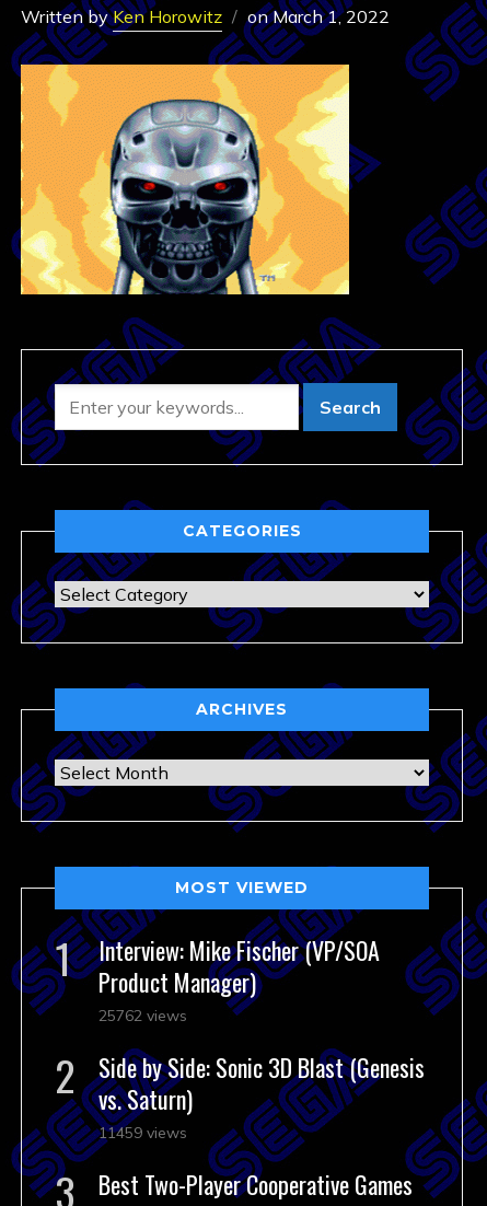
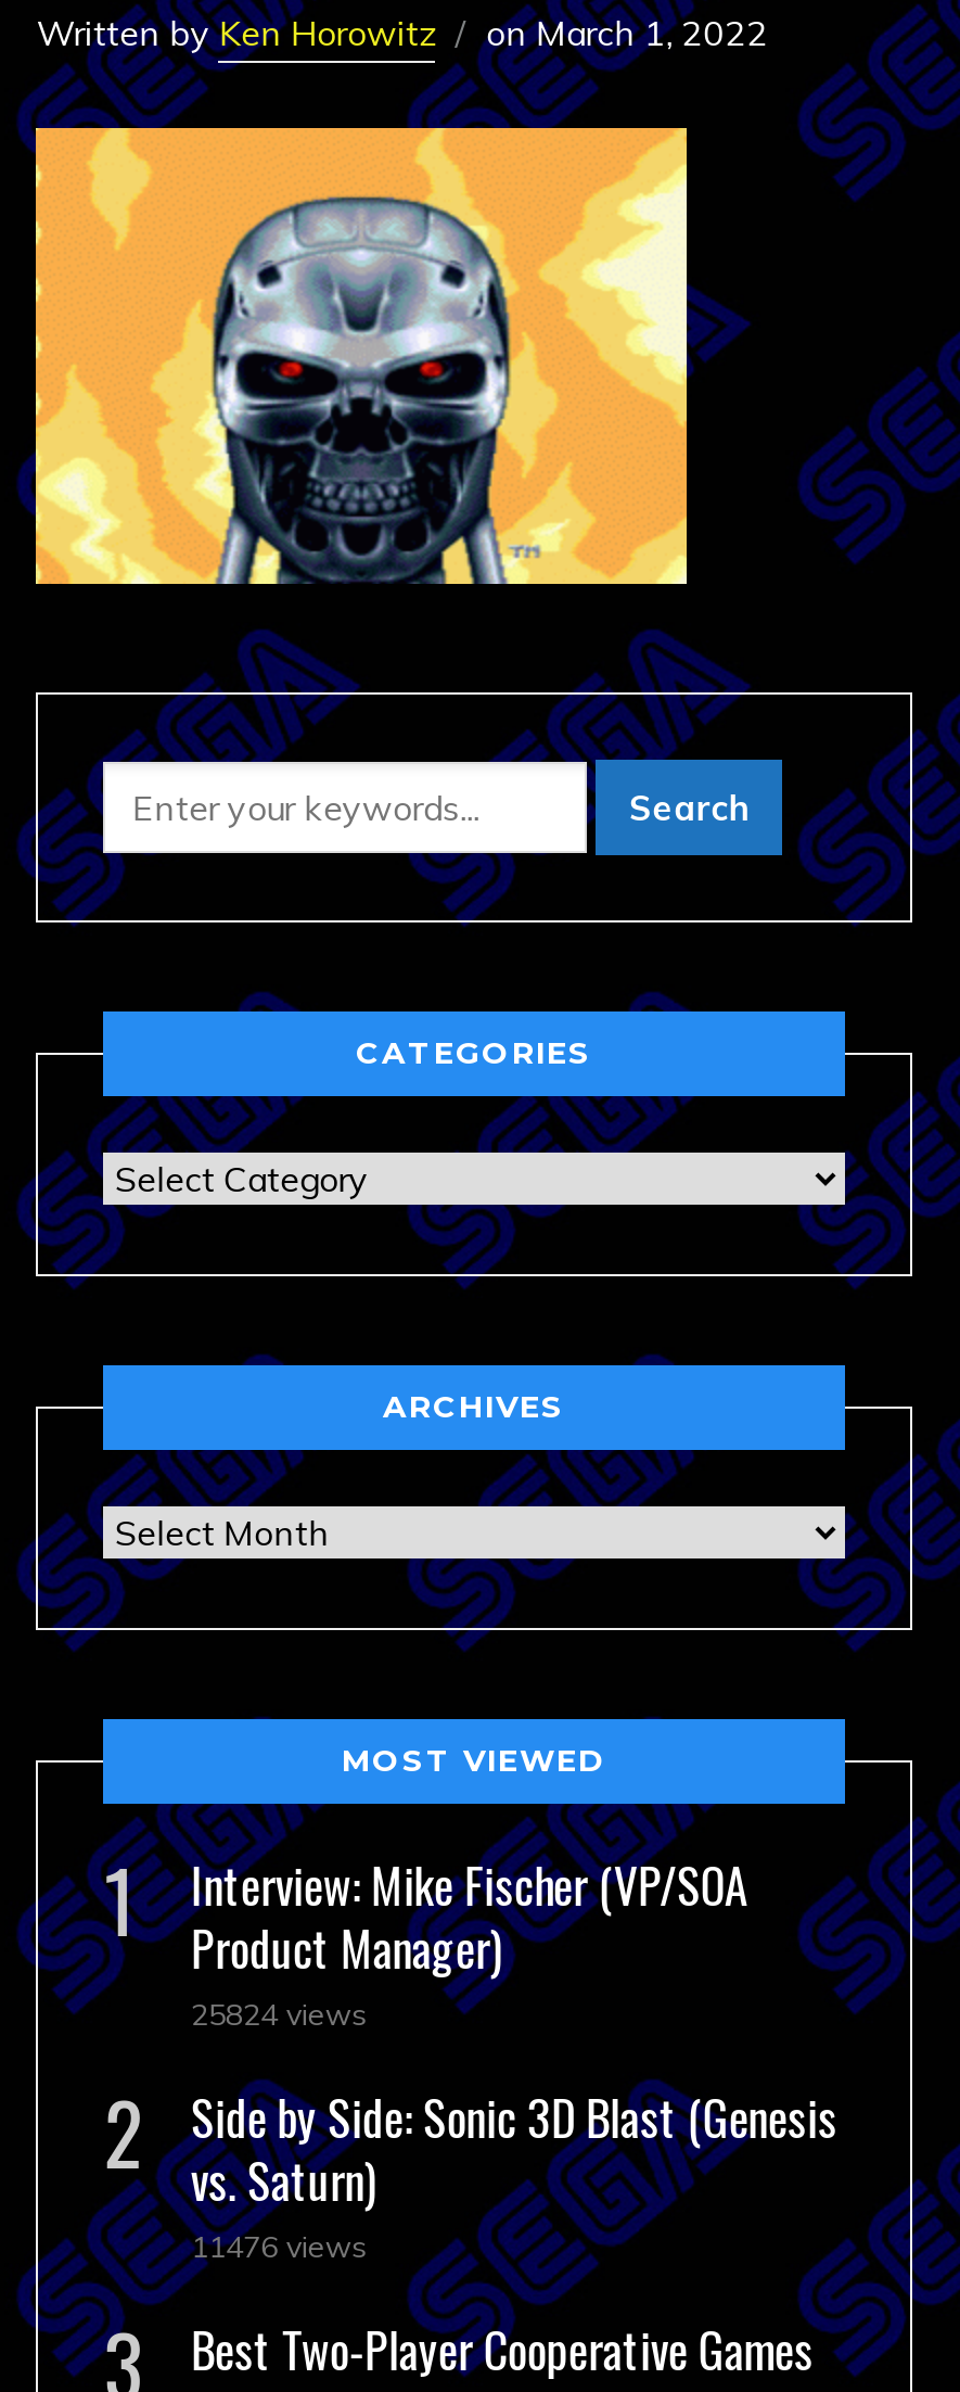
- 25762 views
+ 25824 views

- 11459 views
+ 11476 views
